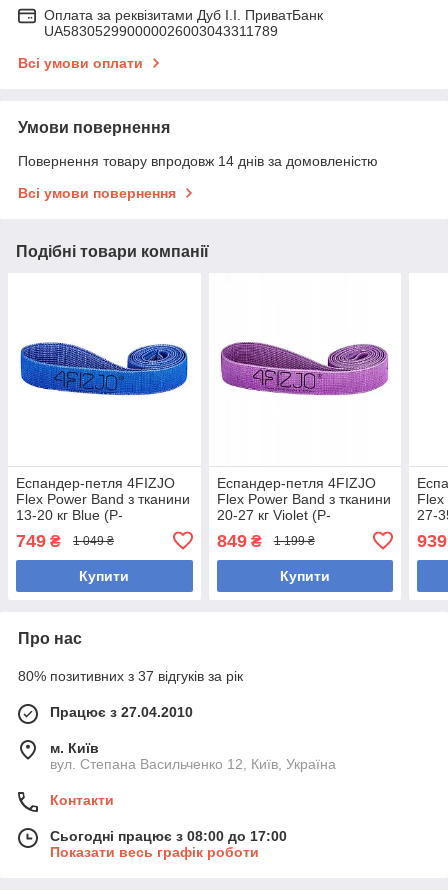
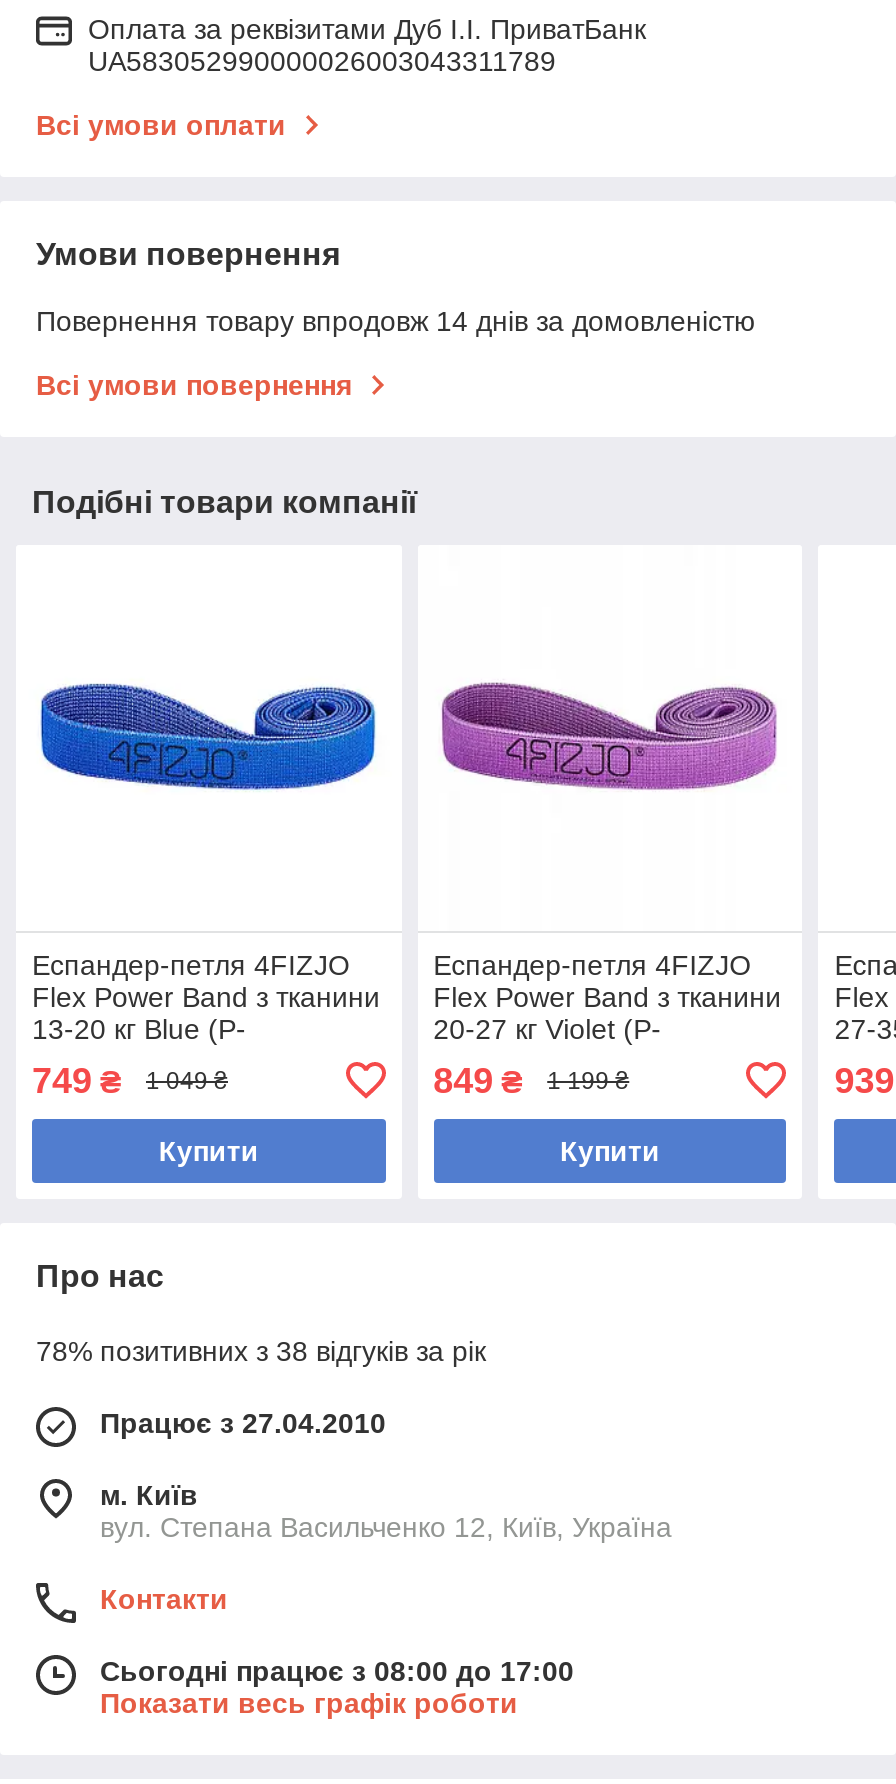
- 80% позитивних з 37 відгуків за рік
+ 78% позитивних з 38 відгуків за рік
